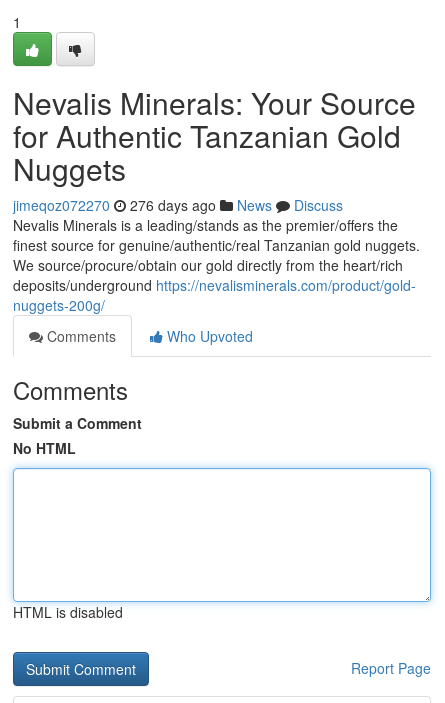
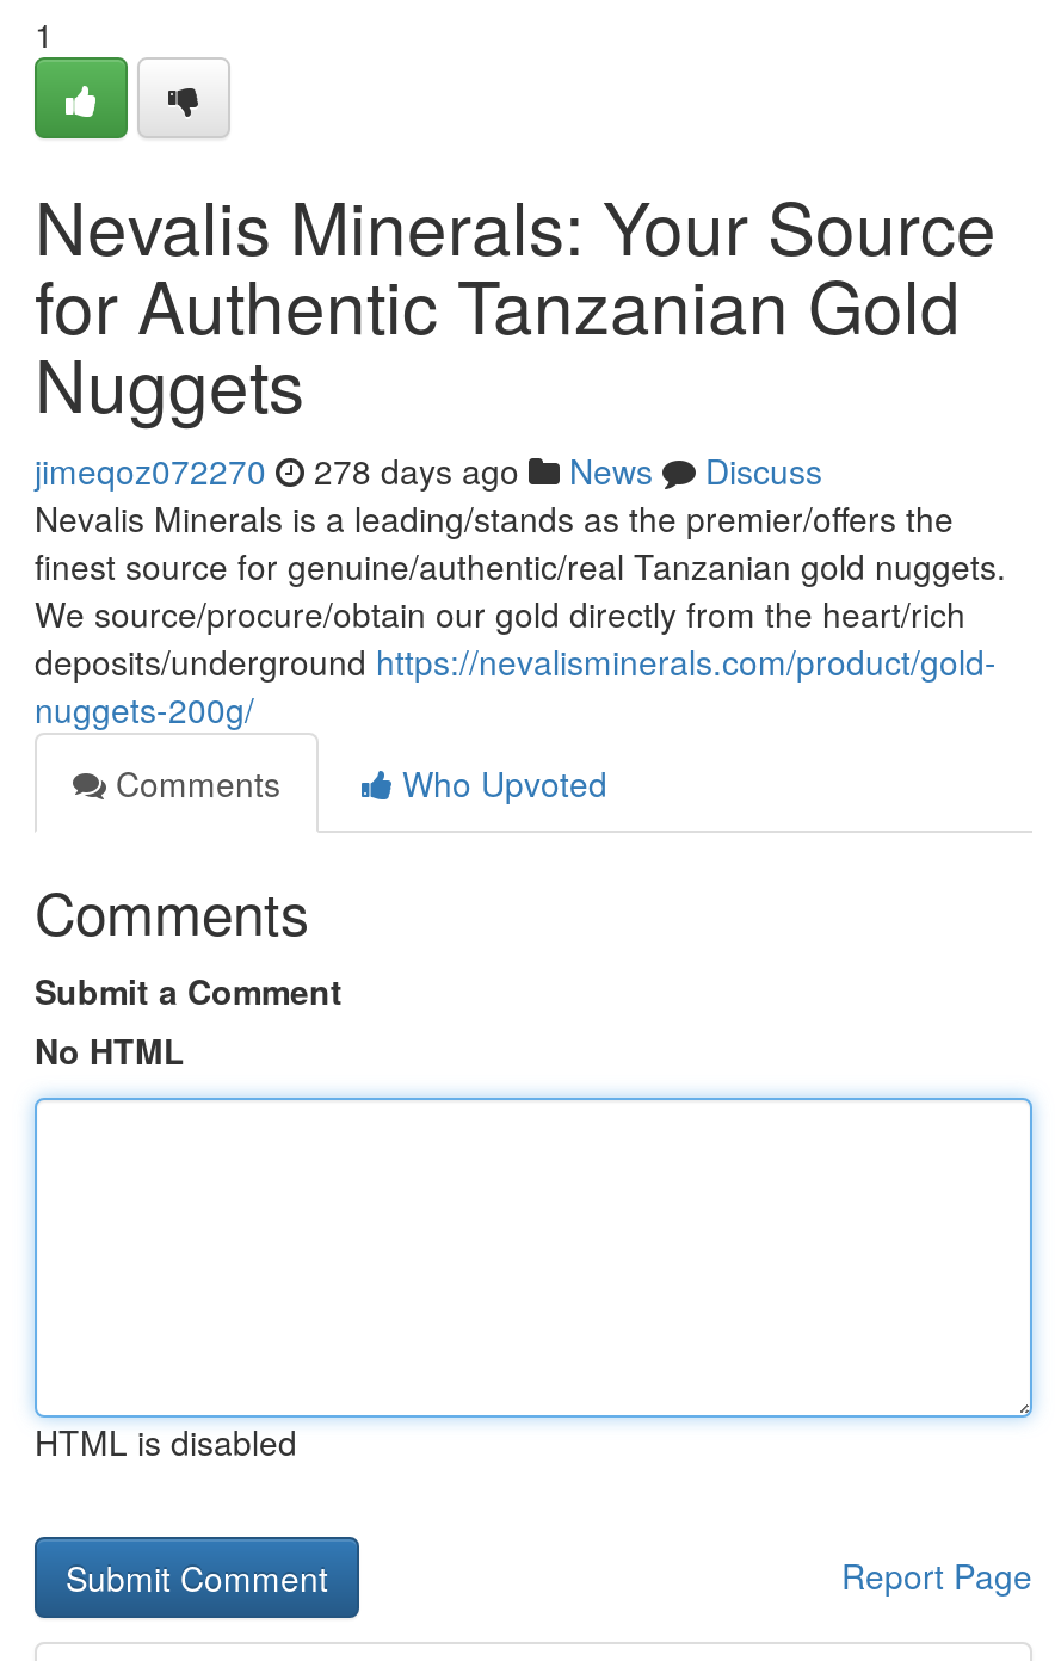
- jimeqoz072270 276 days ago News Discuss
+ jimeqoz072270 278 days ago News Discuss
